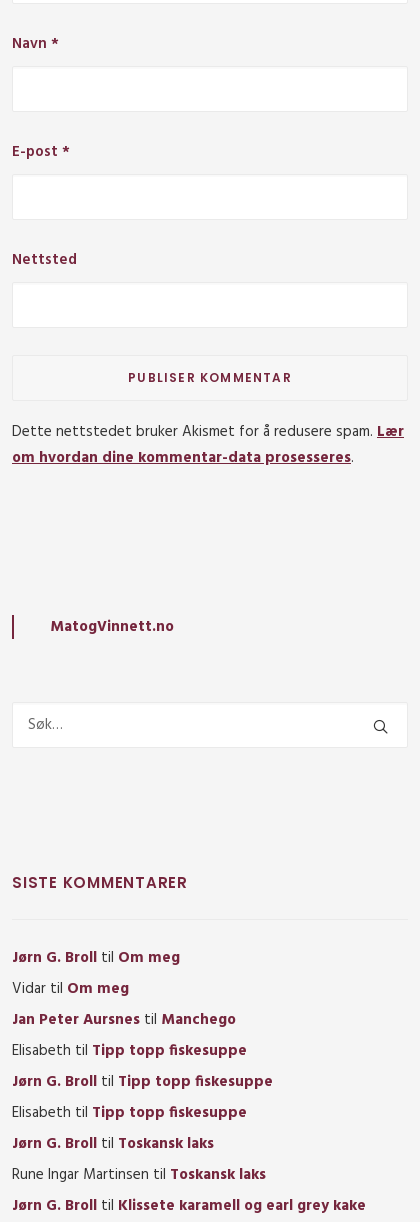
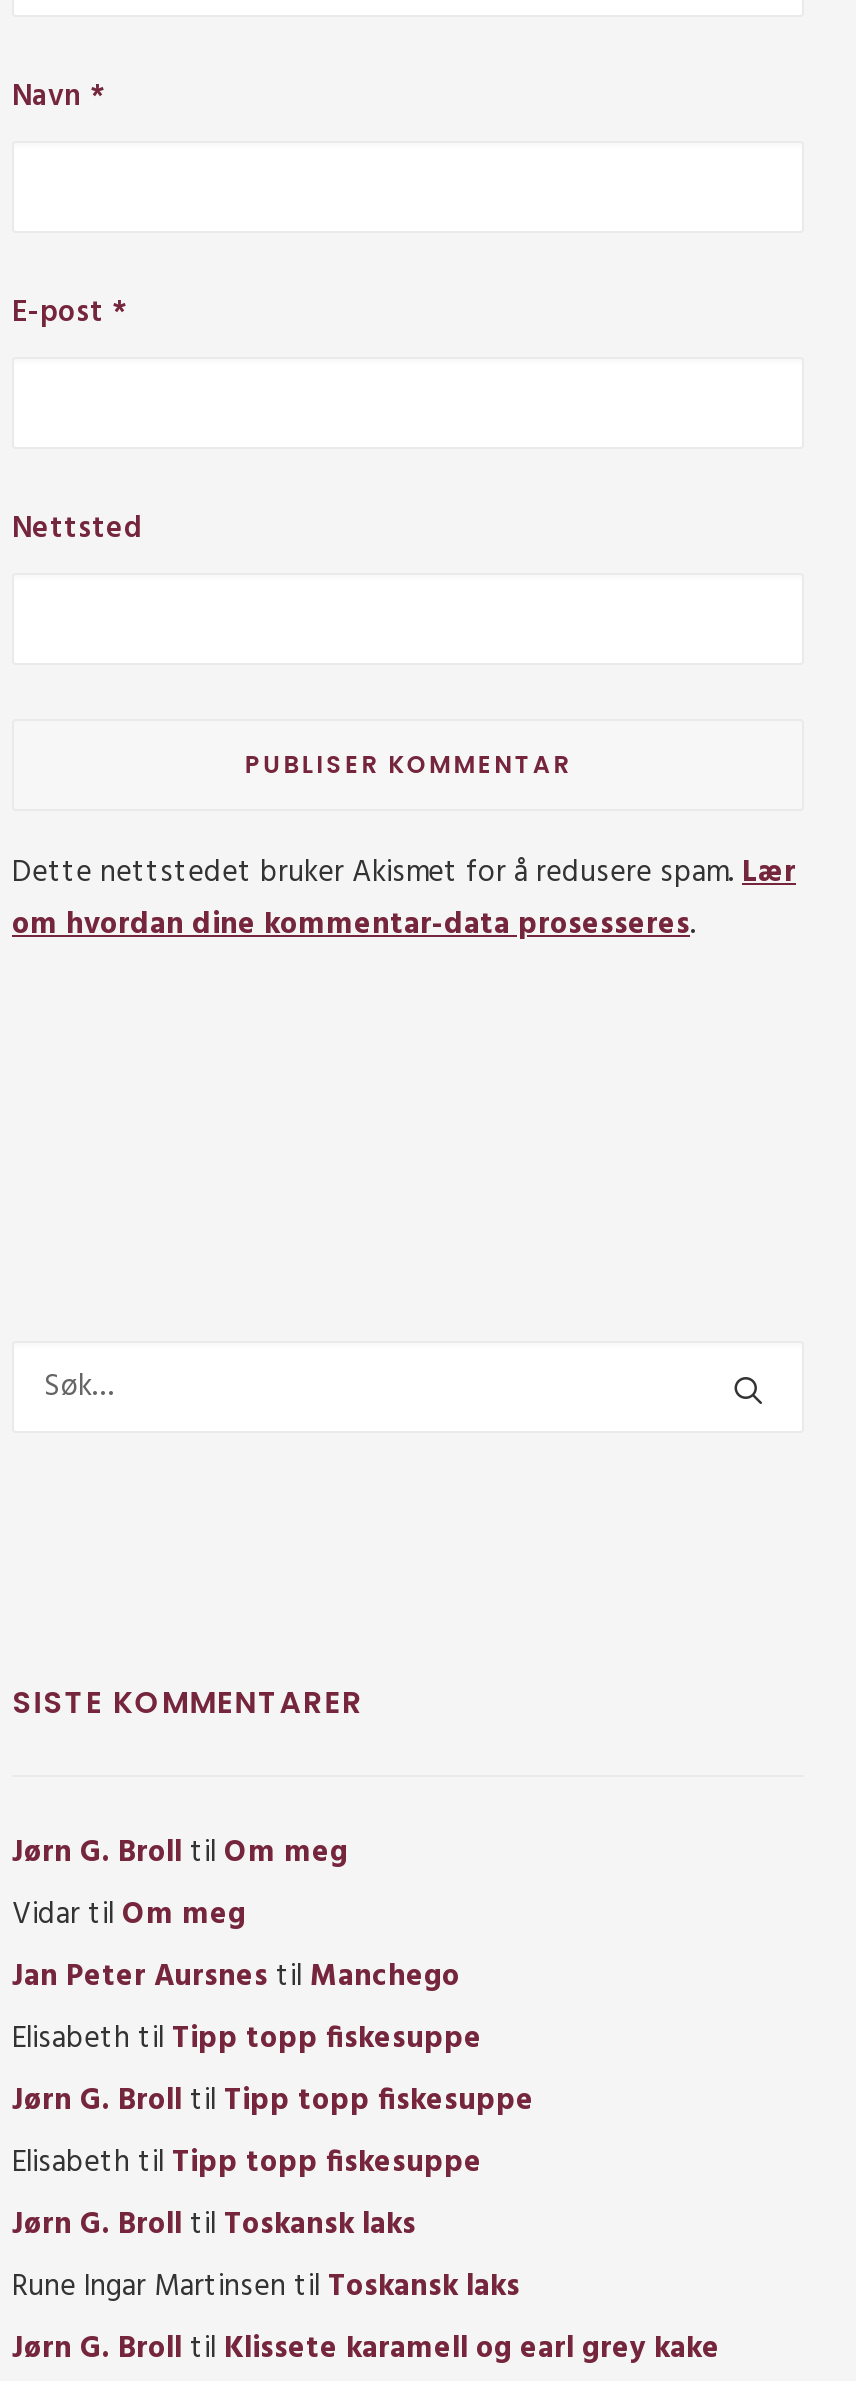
- MatogVinnett.no
